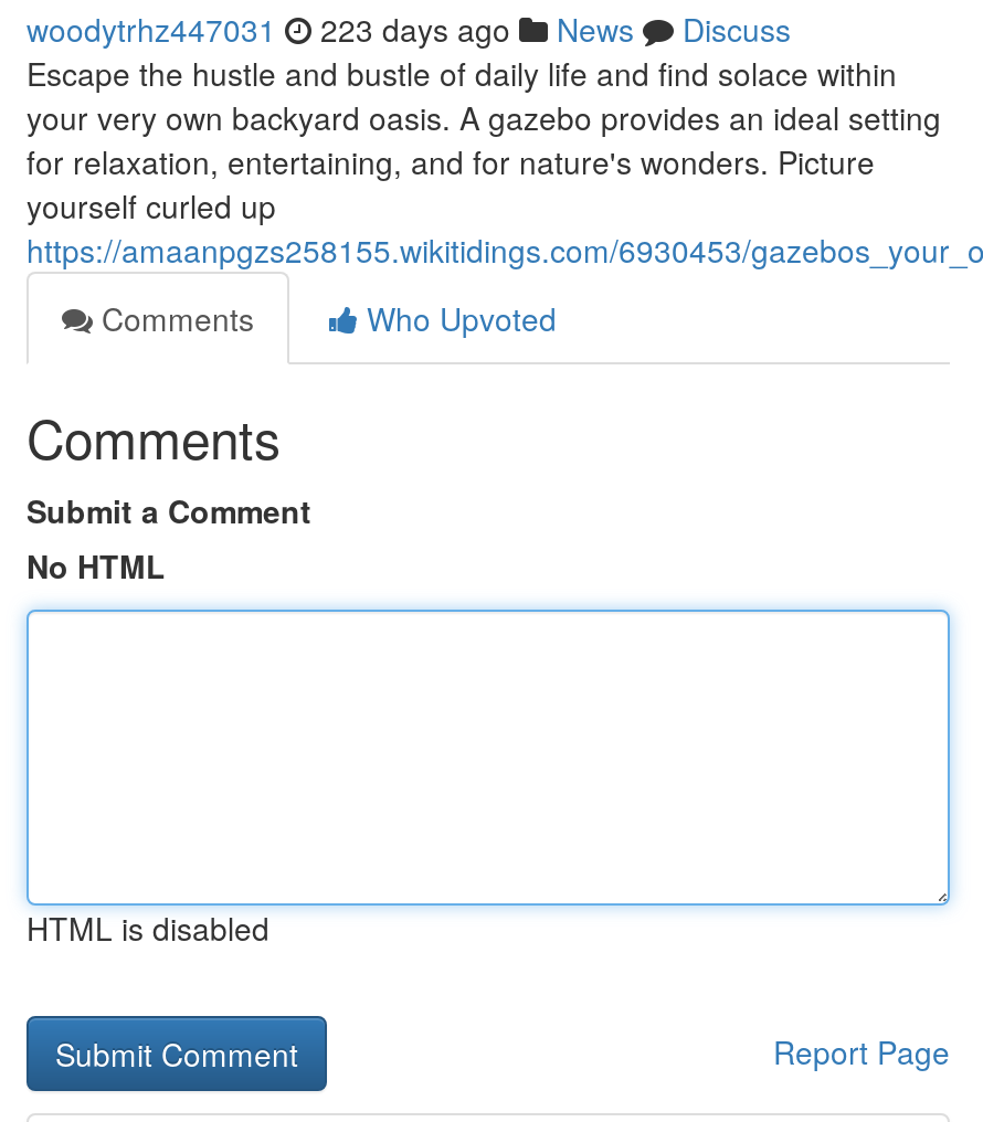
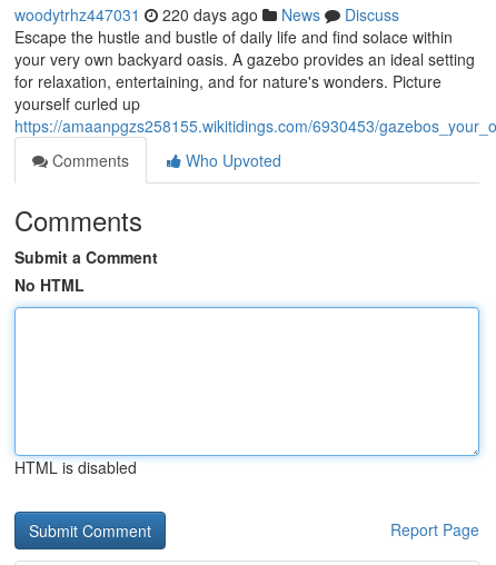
- woodytrhz447031 223 days ago News Discuss
+ woodytrhz447031 220 days ago News Discuss
